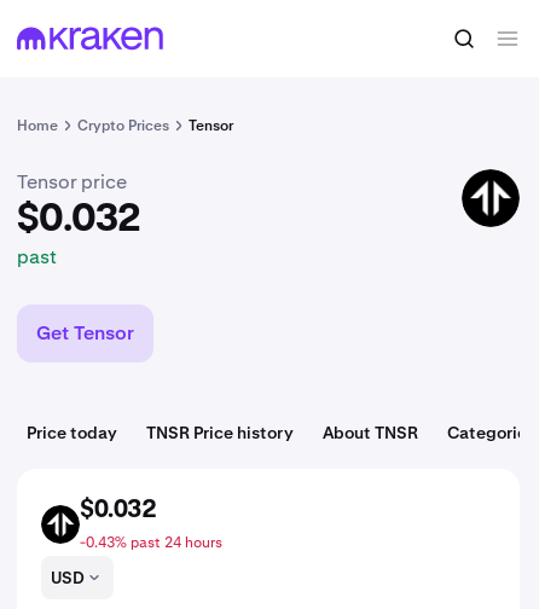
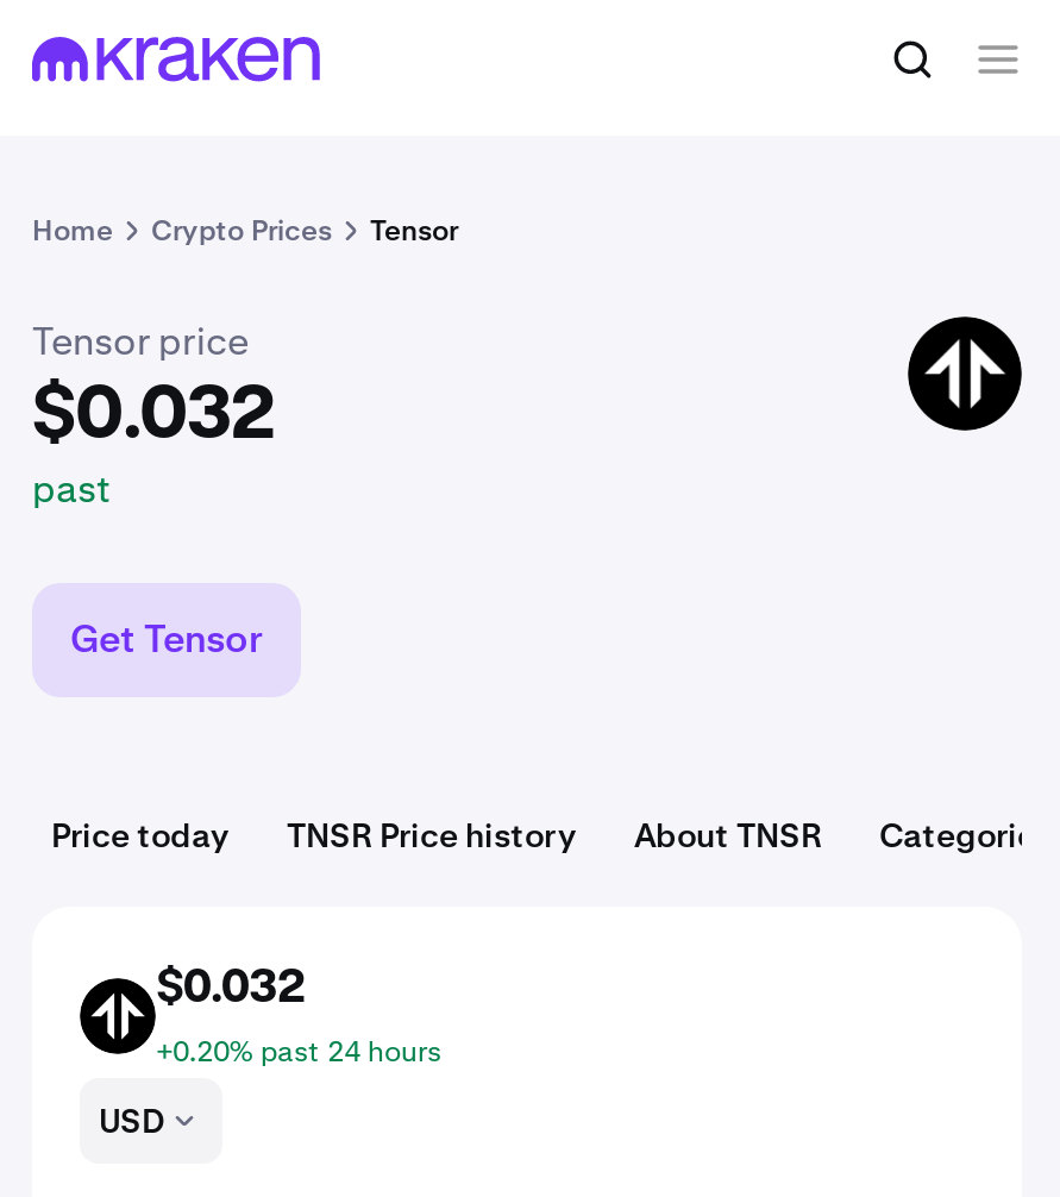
- -0.43% past 24 hours
+ +0.20% past 24 hours
